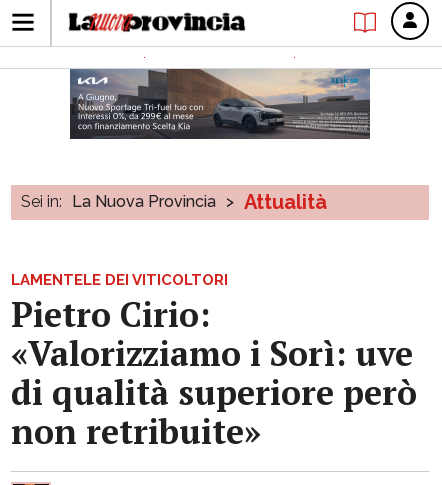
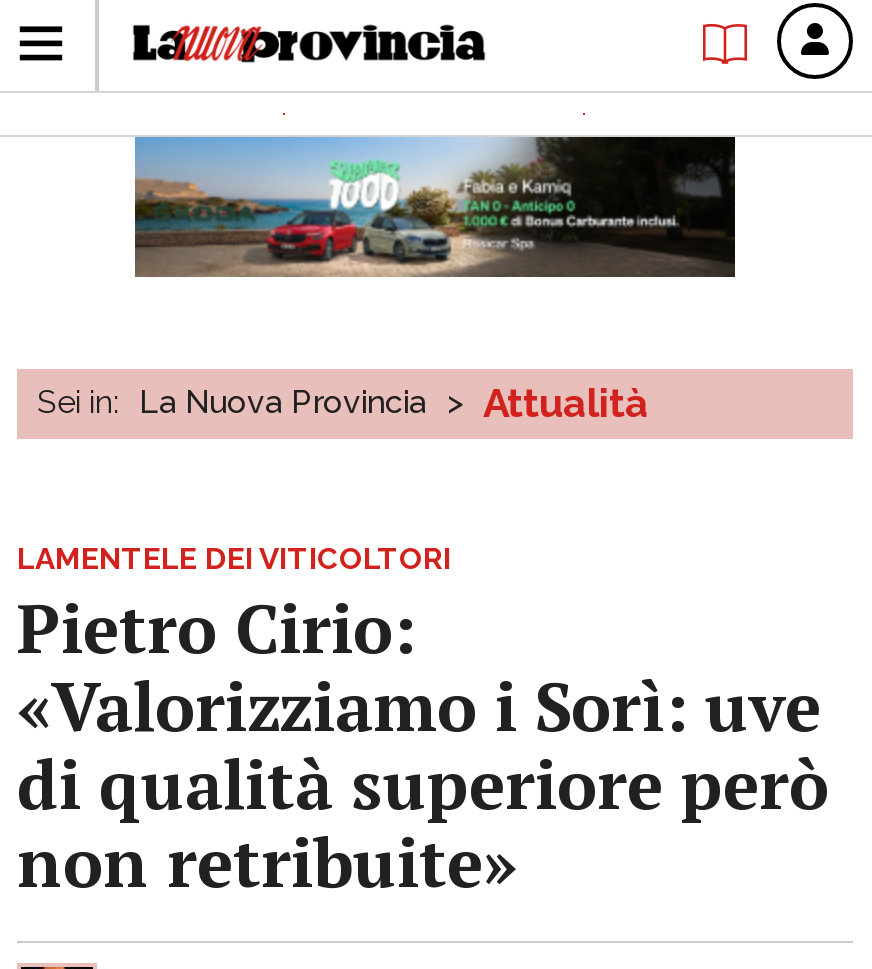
- [image]
+ [image]
